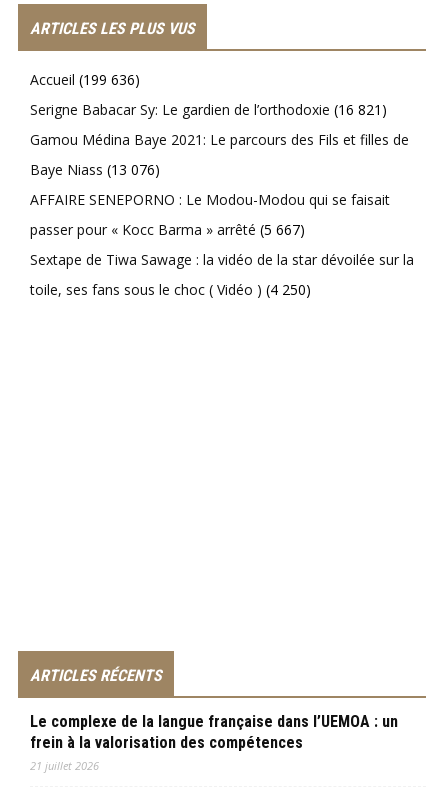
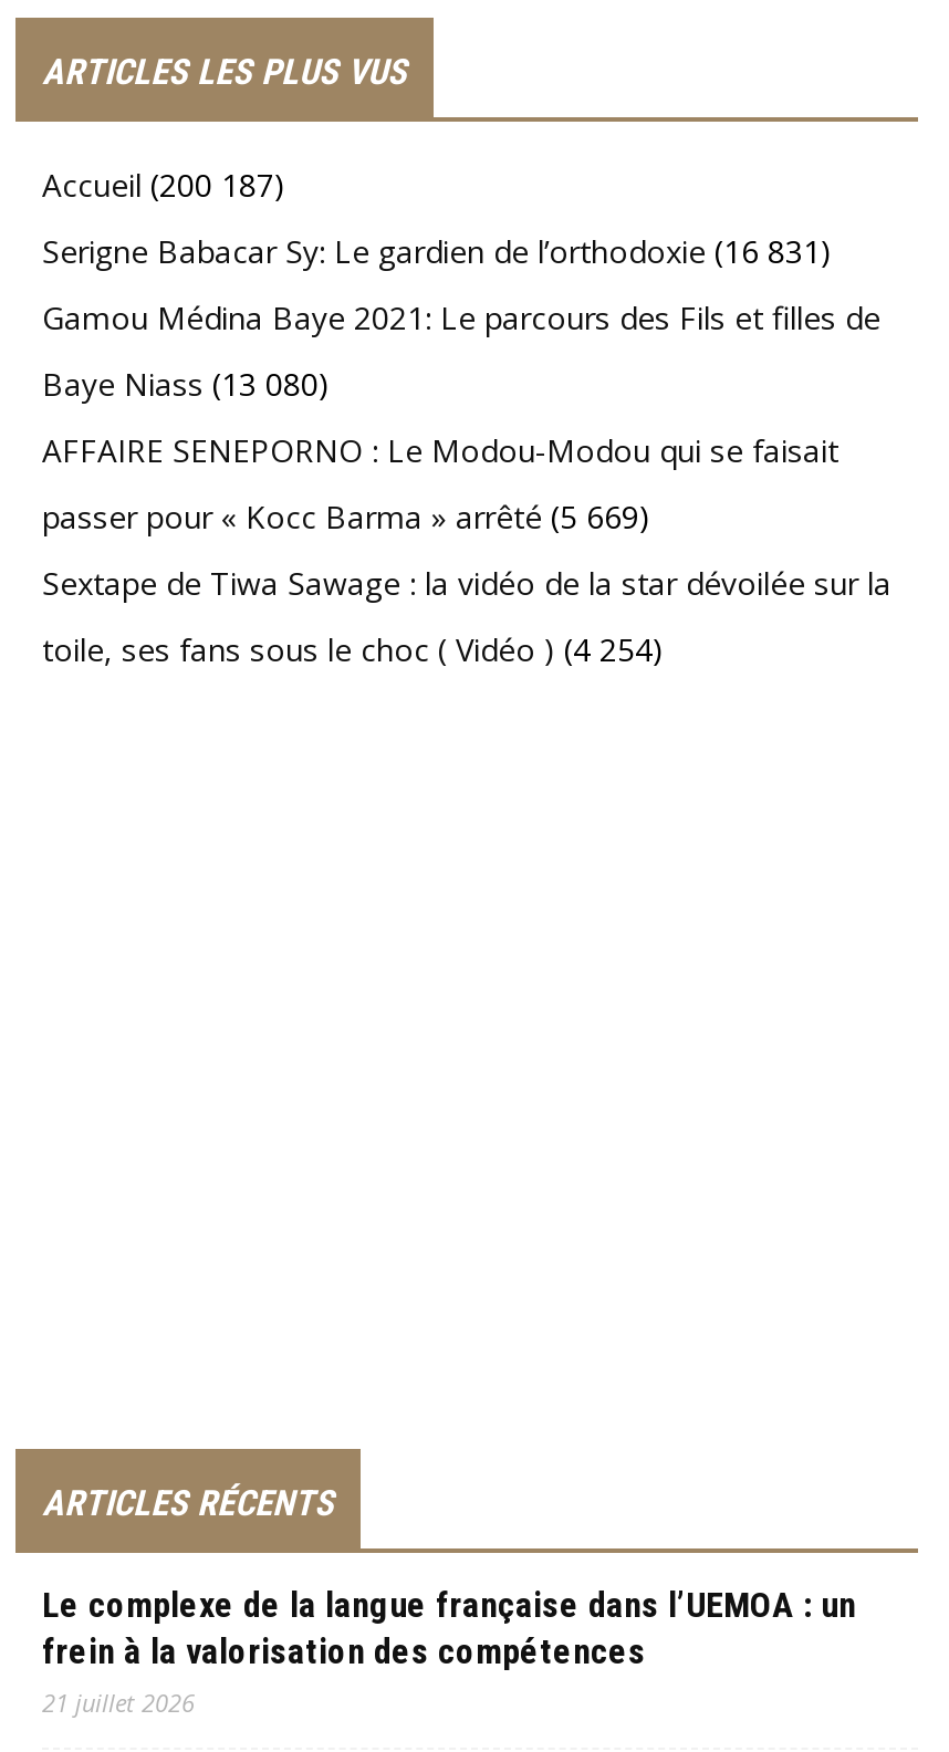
- Accueil (199 636)
+ Accueil (200 187)

- Serigne Babacar Sy: Le gardien de l’orthodoxie (16 821)
+ Serigne Babacar Sy: Le gardien de l’orthodoxie (16 831)

- Baye Niass (13 076)
+ Baye Niass (13 080)

- passer pour « Kocc Barma » arrêté (5 667)
+ passer pour « Kocc Barma » arrêté (5 669)

- toile, ses fans sous le choc ( Vidéo ) (4 250)
+ toile, ses fans sous le choc ( Vidéo ) (4 254)
